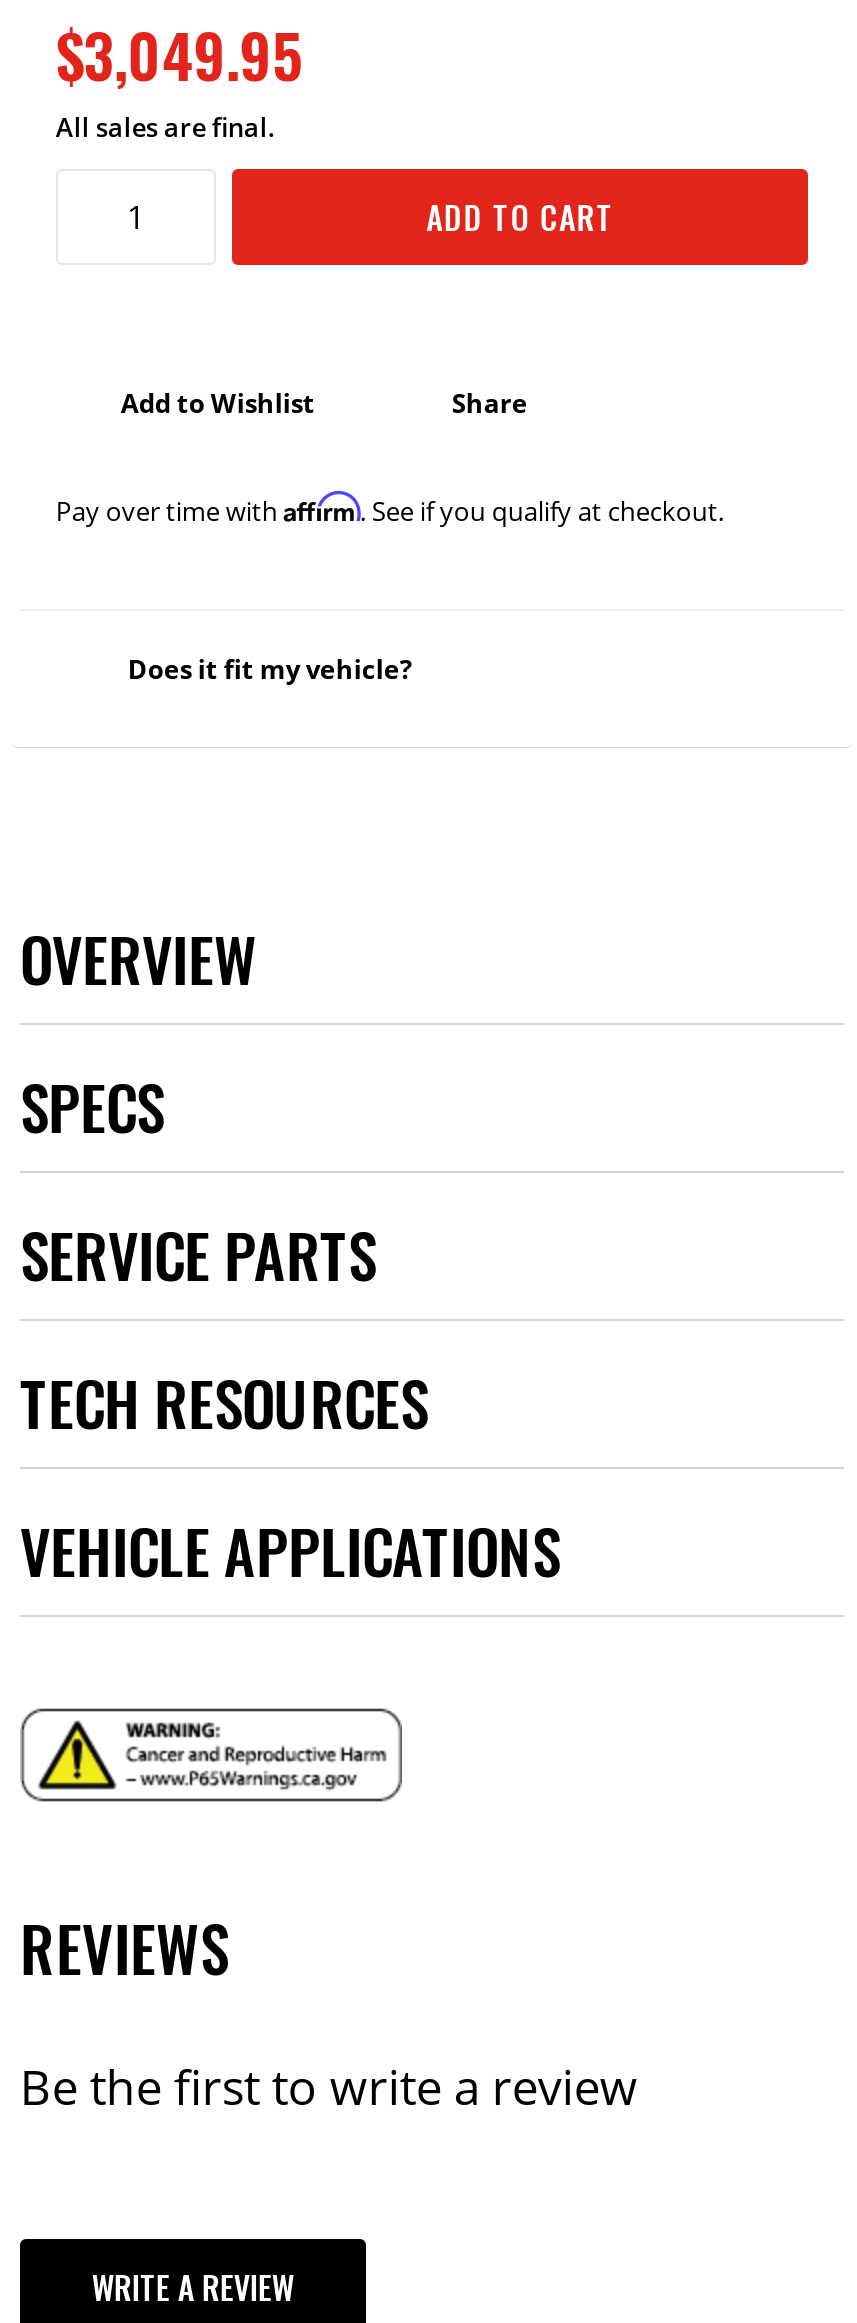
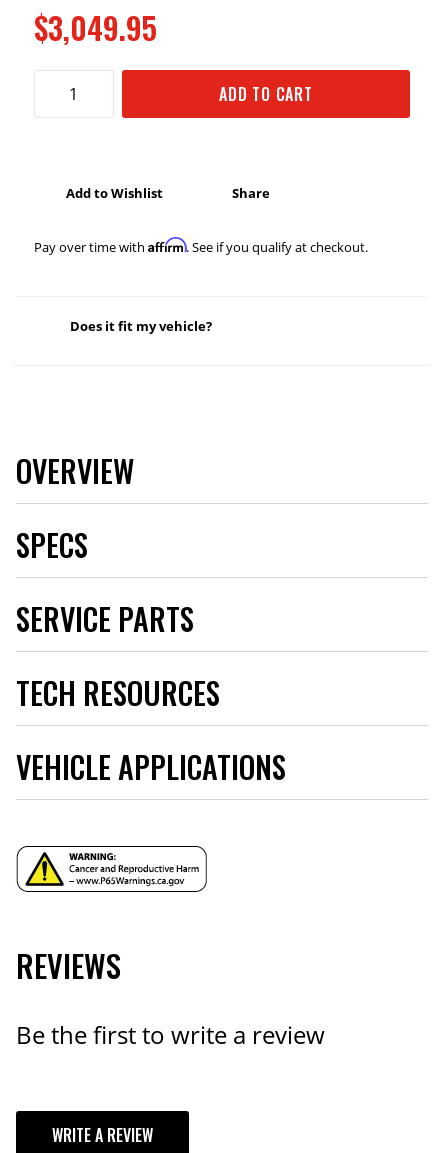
- All sales are final.
